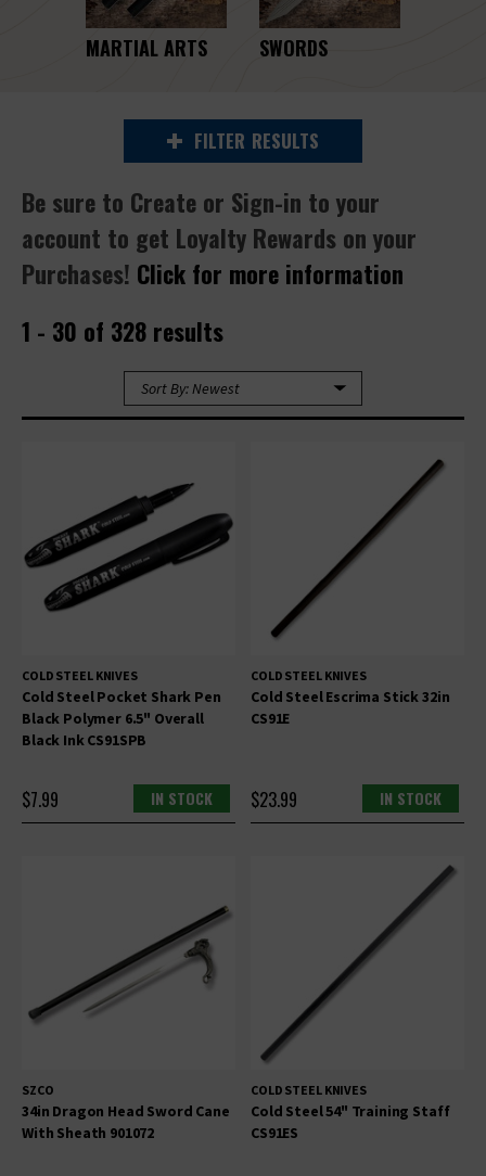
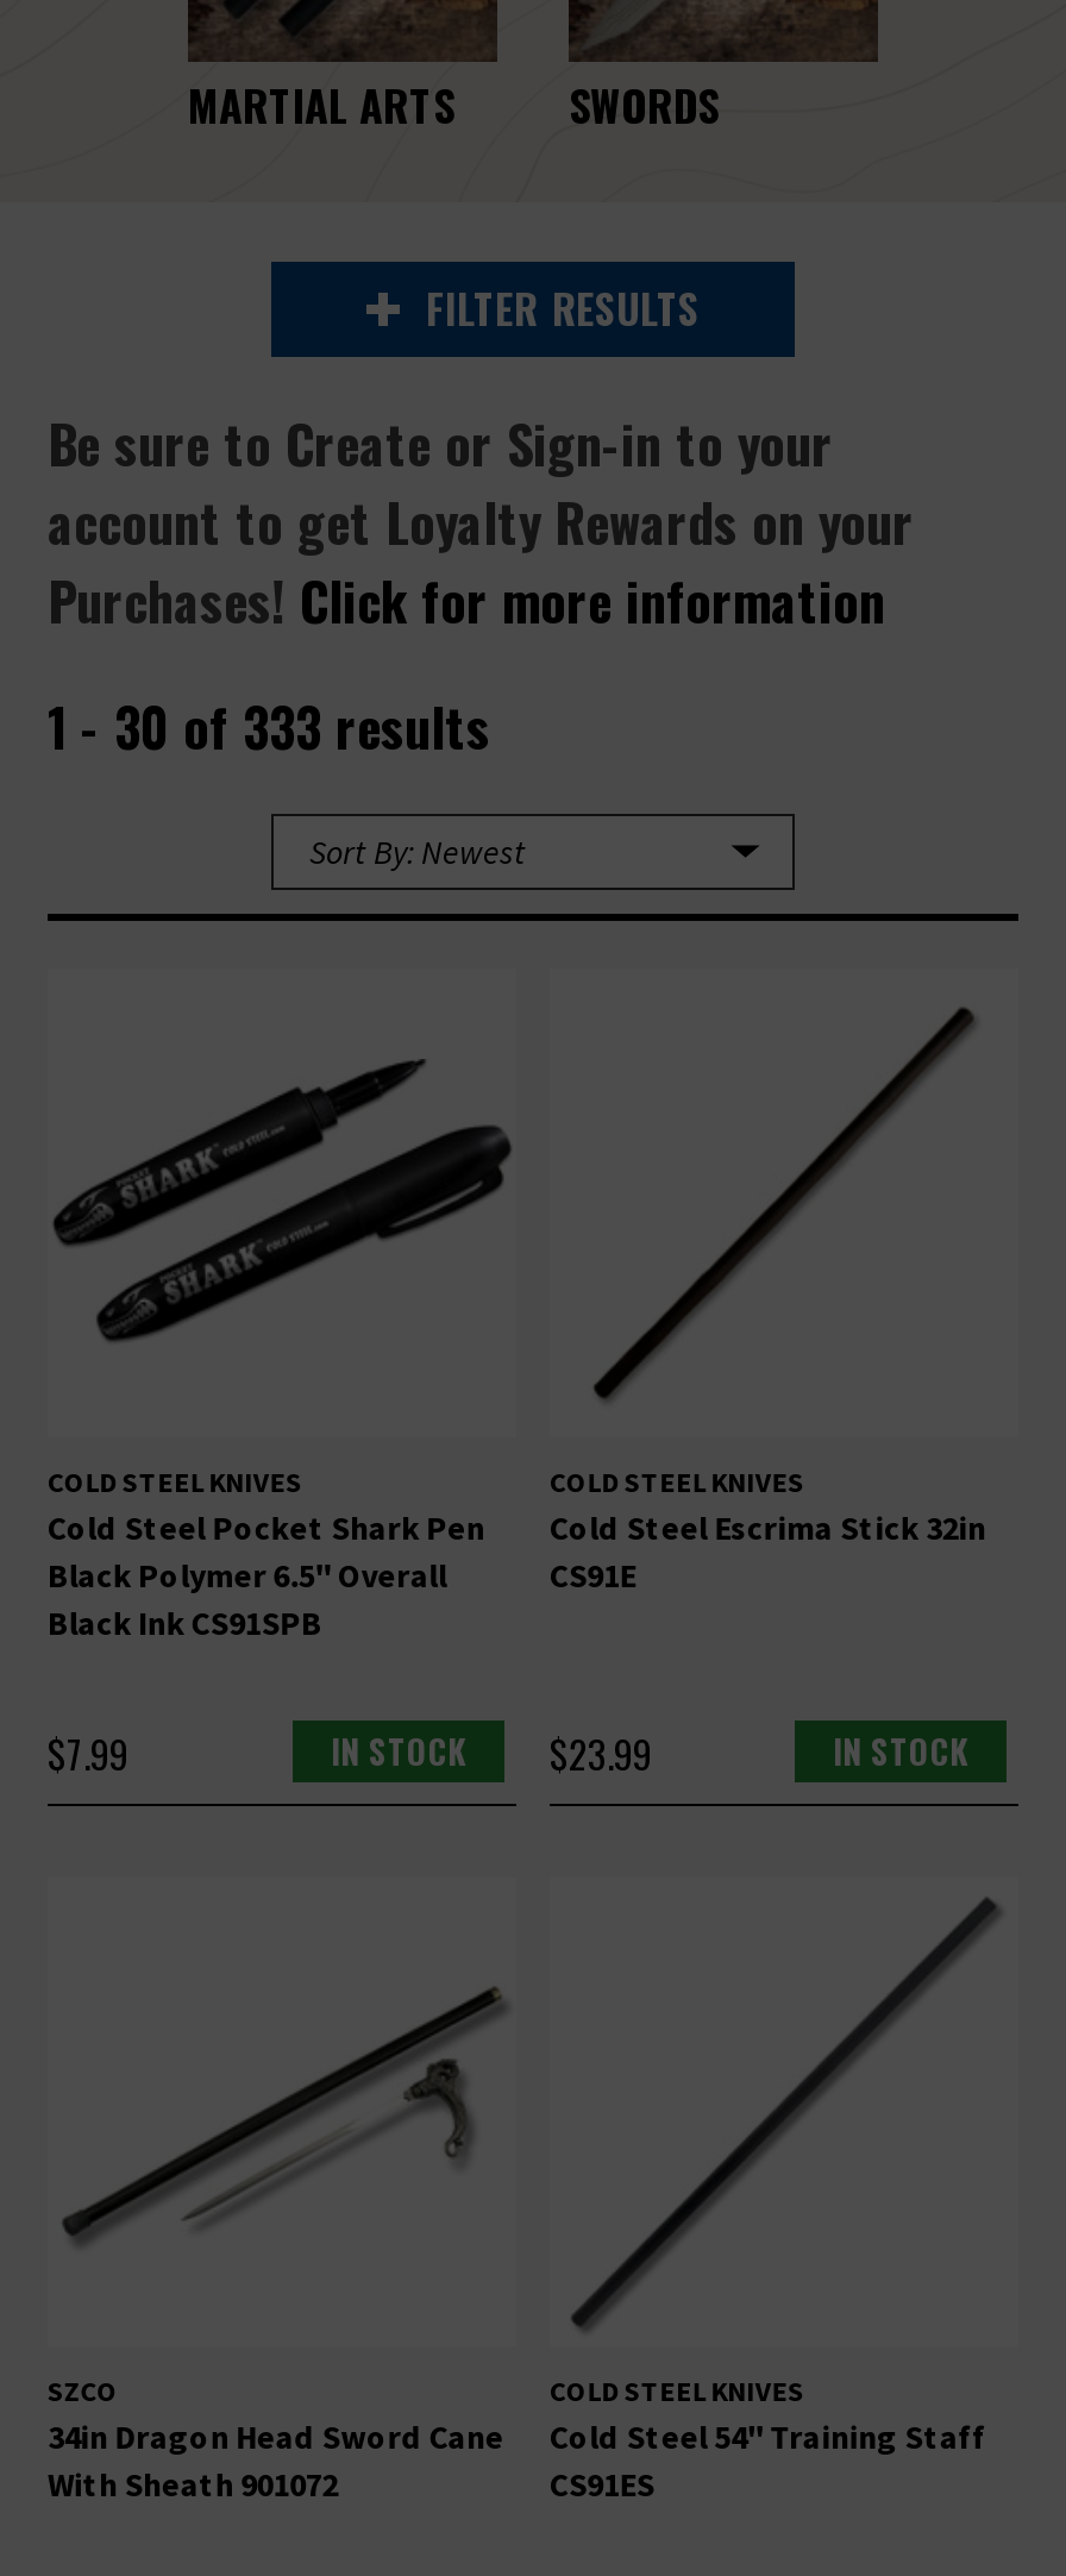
- 1 - 30 of 328 results
+ 1 - 30 of 333 results
